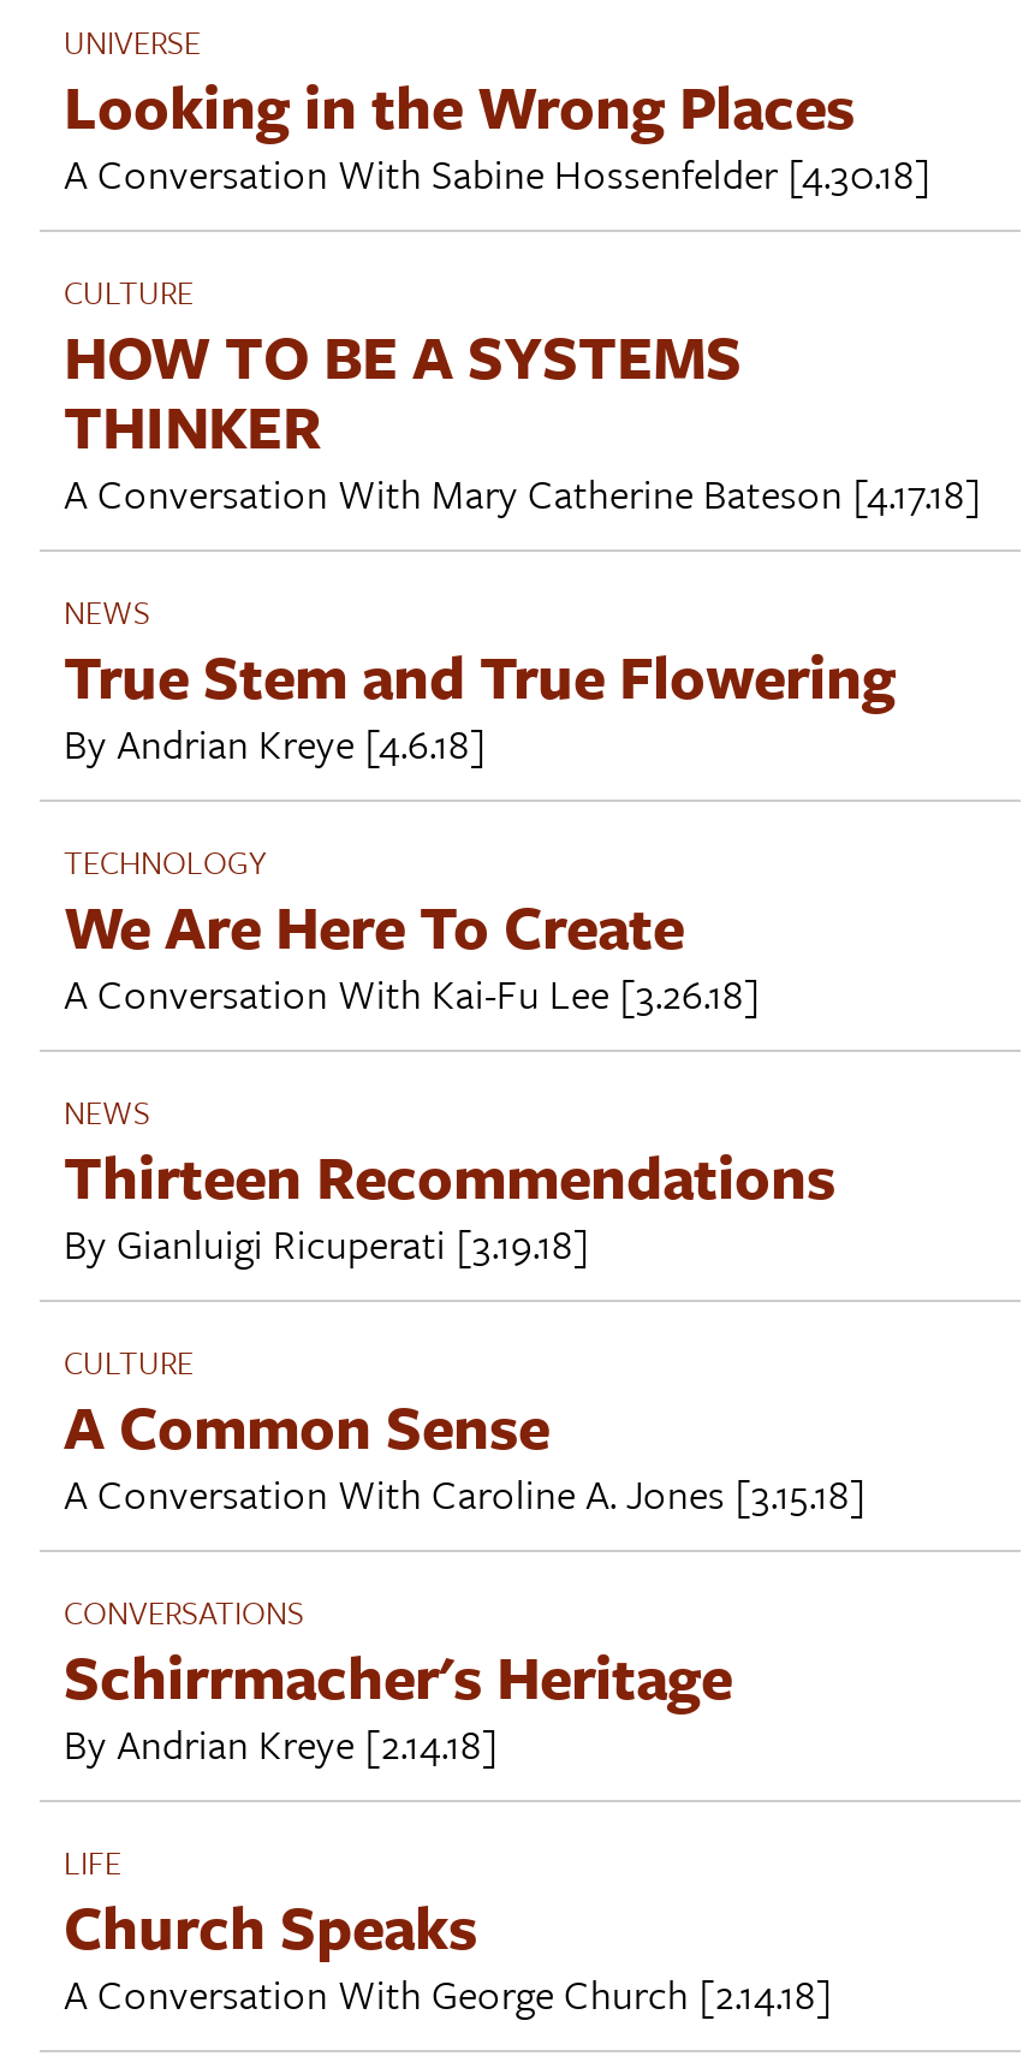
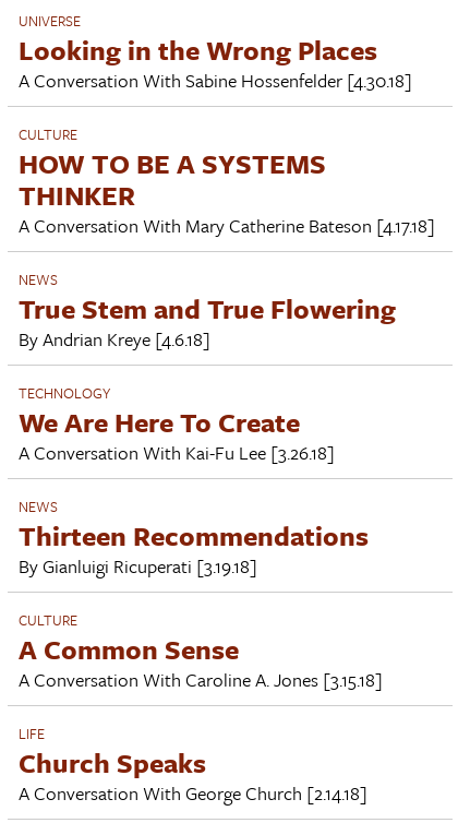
- CONVERSATIONS
- Schirrmacher's Heritage
- By Andrian Kreye [2.14.18]
